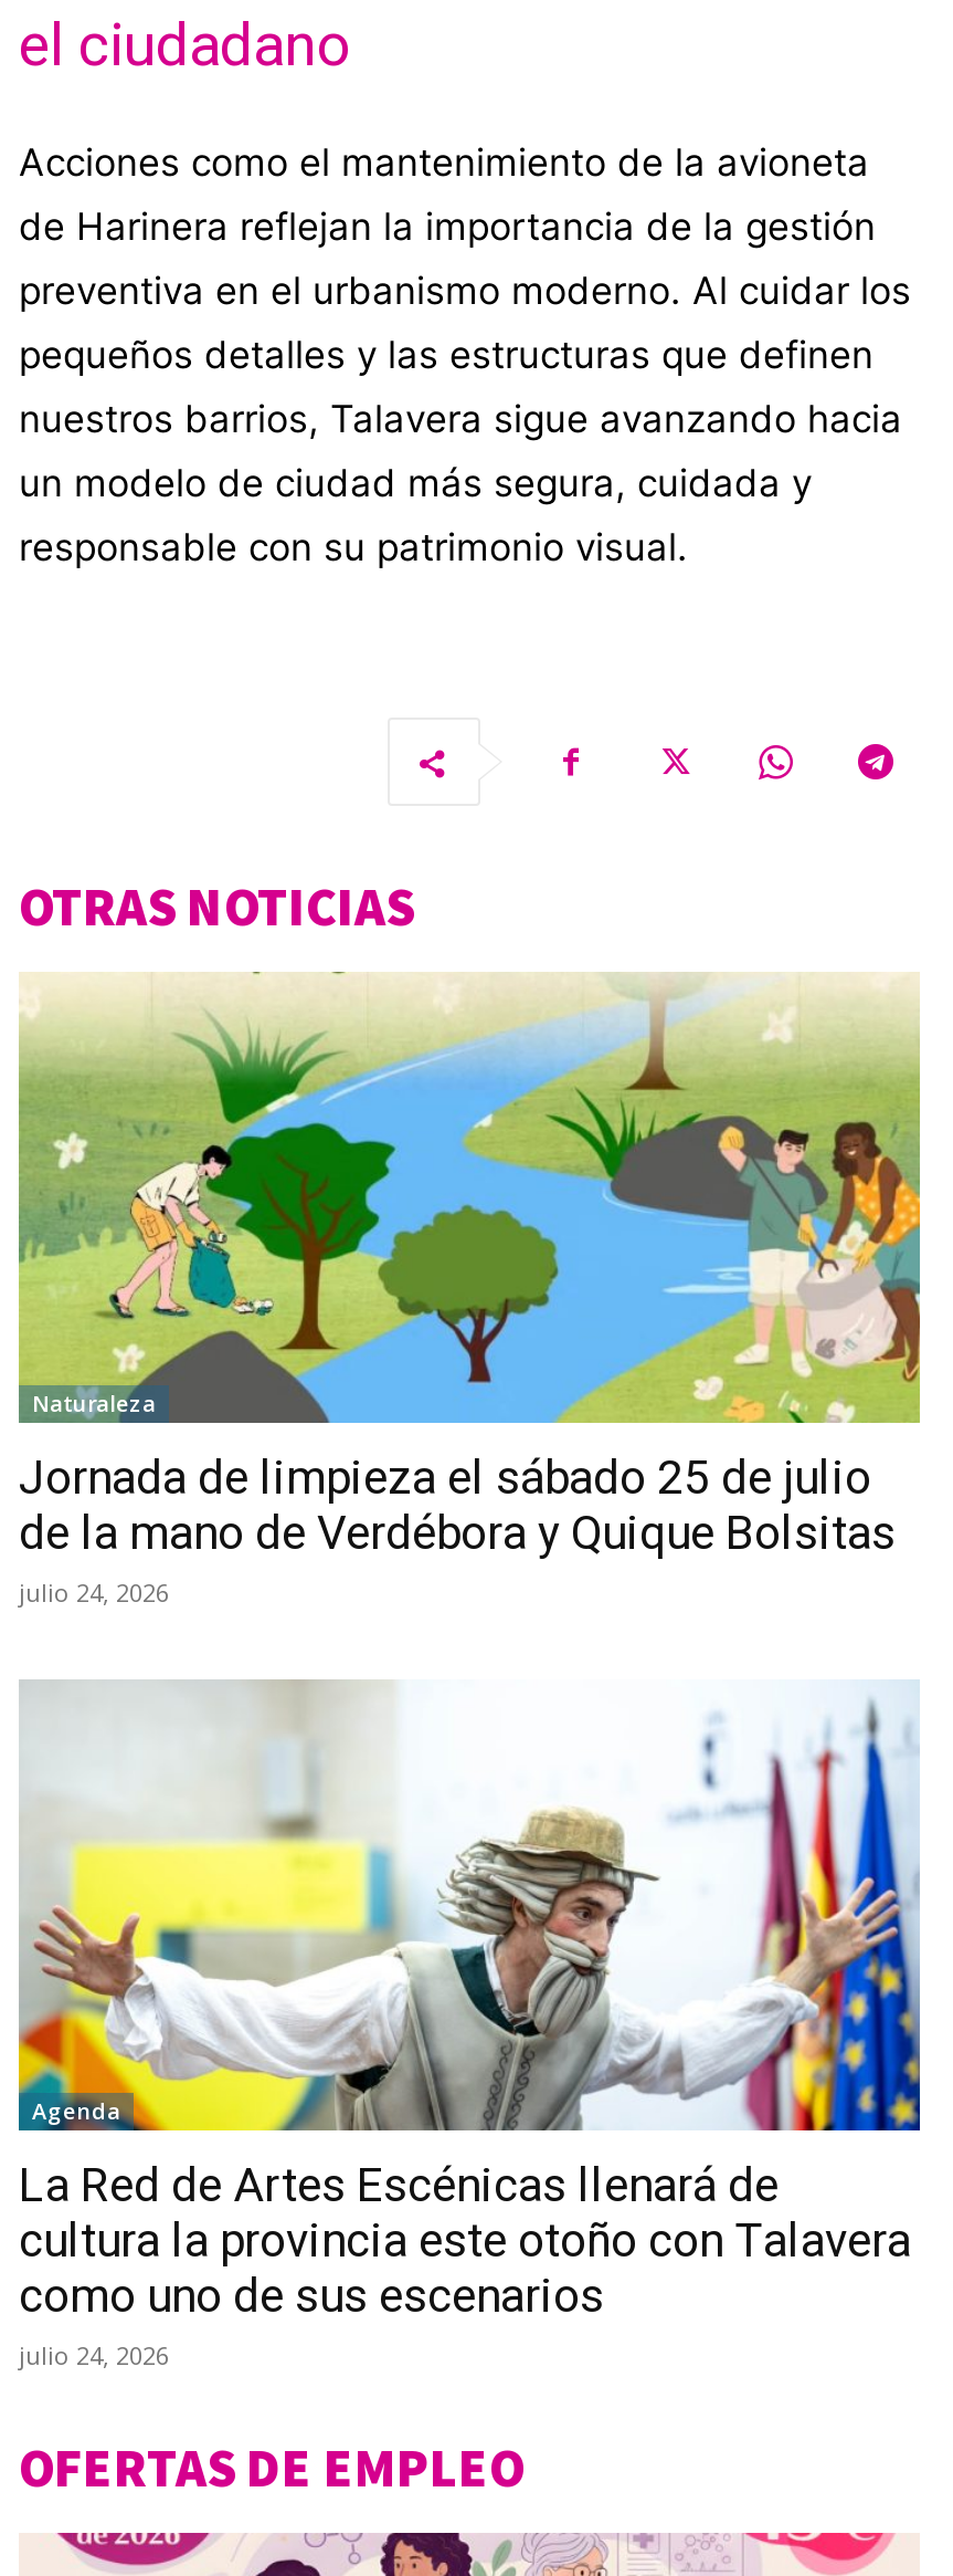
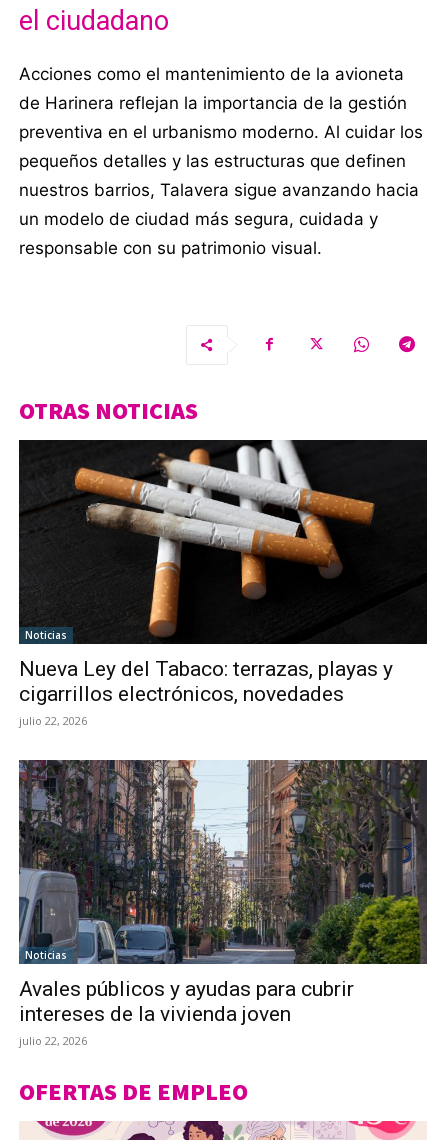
- [image]
- Naturaleza
+ [image]
+ Noticias

- Jornada de limpieza el sábado 25 de julio
- de la mano de Verdébora y Quique Bolsitas
- julio 24, 2026
+ Nueva Ley del Tabaco: terrazas, playas y
+ cigarrillos electrónicos, novedades
+ julio 22, 2026

- [image]
- Agenda
+ [image]
+ Noticias

- La Red de Artes Escénicas llenará de
- cultura la provincia este otoño con Talavera
- como uno de sus escenarios
- julio 24, 2026
+ Avales públicos y ayudas para cubrir
+ intereses de la vivienda joven
+ julio 22, 2026
